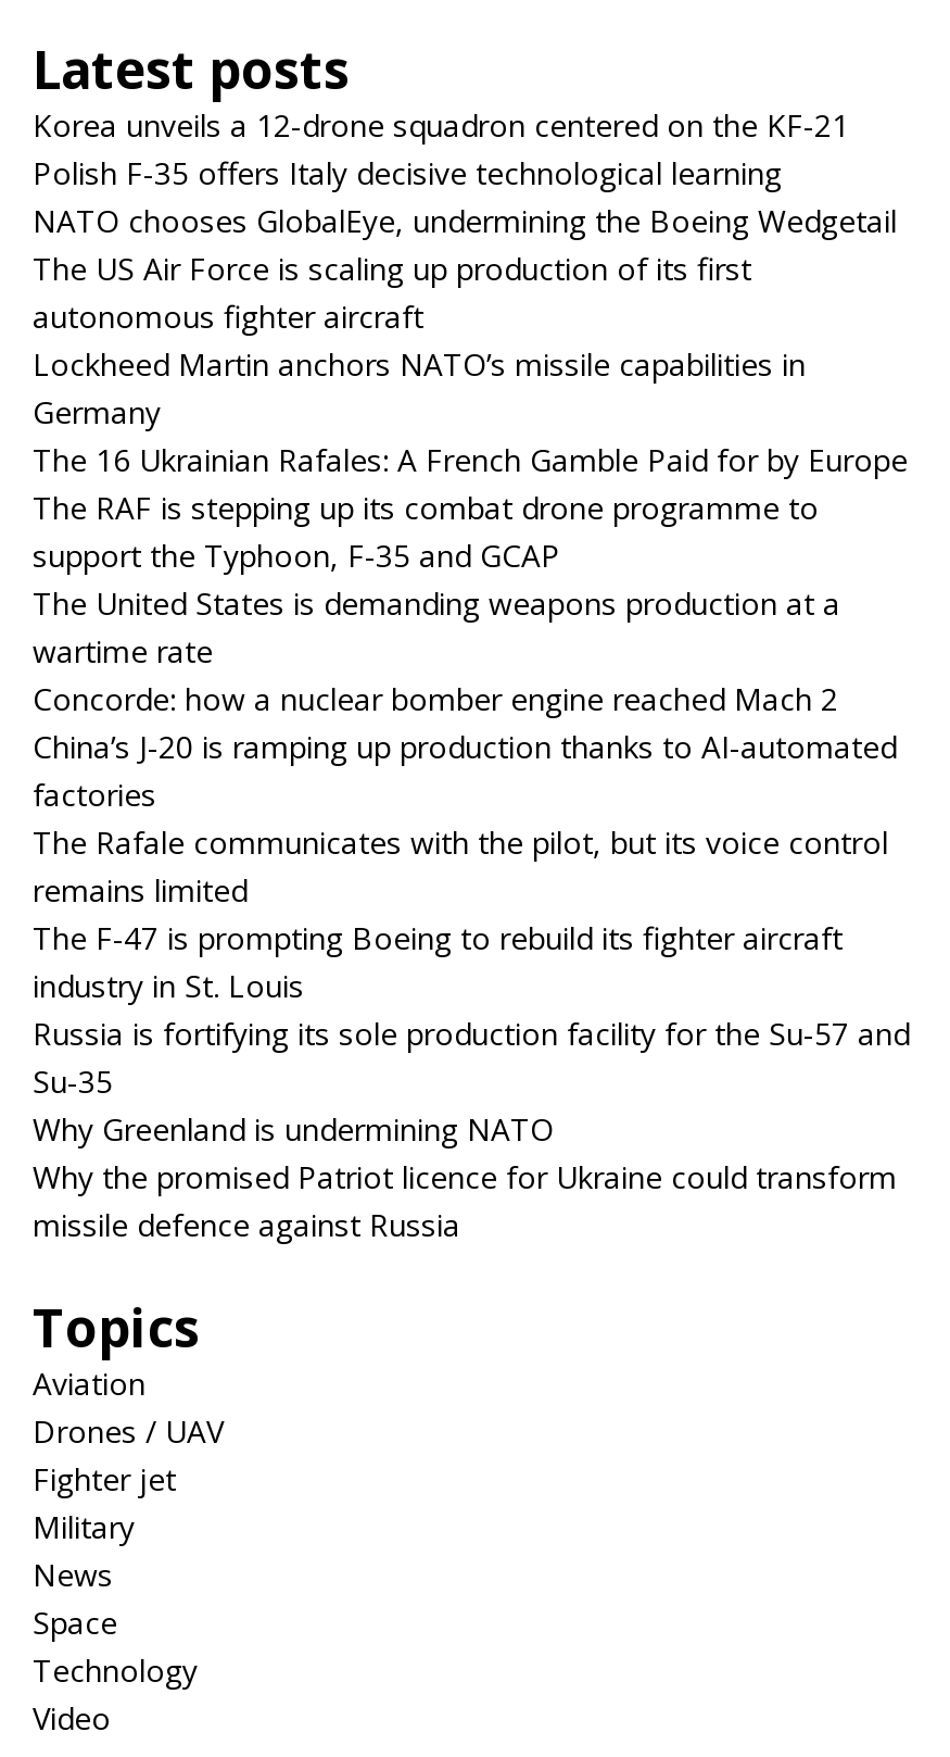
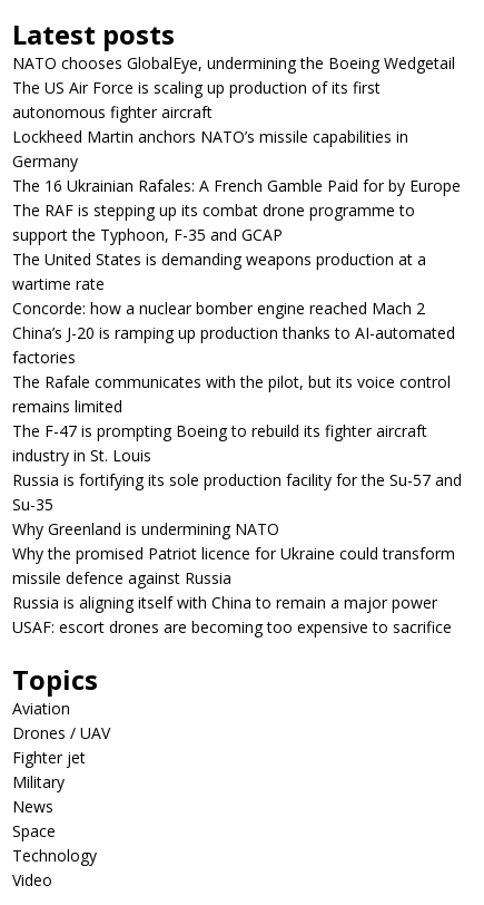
- Korea unveils a 12-drone squadron centered on the KF-21
- Polish F-35 offers Italy decisive technological learning

moved up: NATO chooses GlobalEye, undermining the Boeing Wedgetail | The US Air Force is scaling up production of its first | autonomous fighter aircraft | ... | Why the promised Patriot licence for Ukraine could transform | missile defence against Russia

+ Russia is aligning itself with China to remain a major power
+ USAF: escort drones are becoming too expensive to sacrifice
